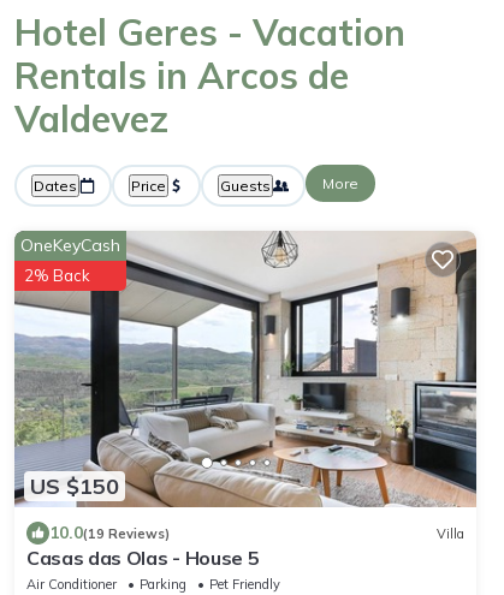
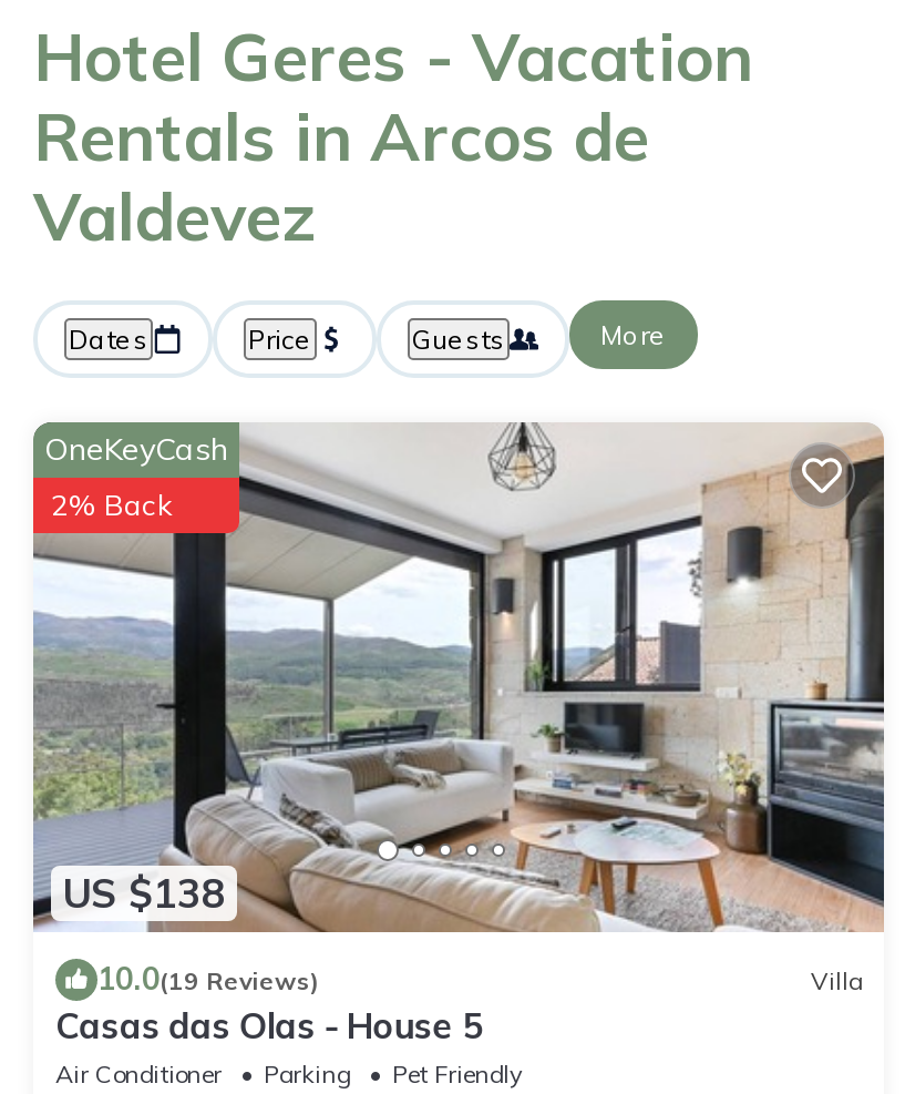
- US $150
+ US $138
